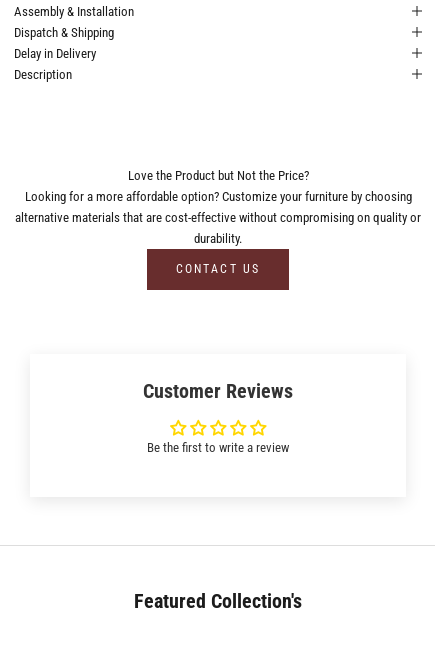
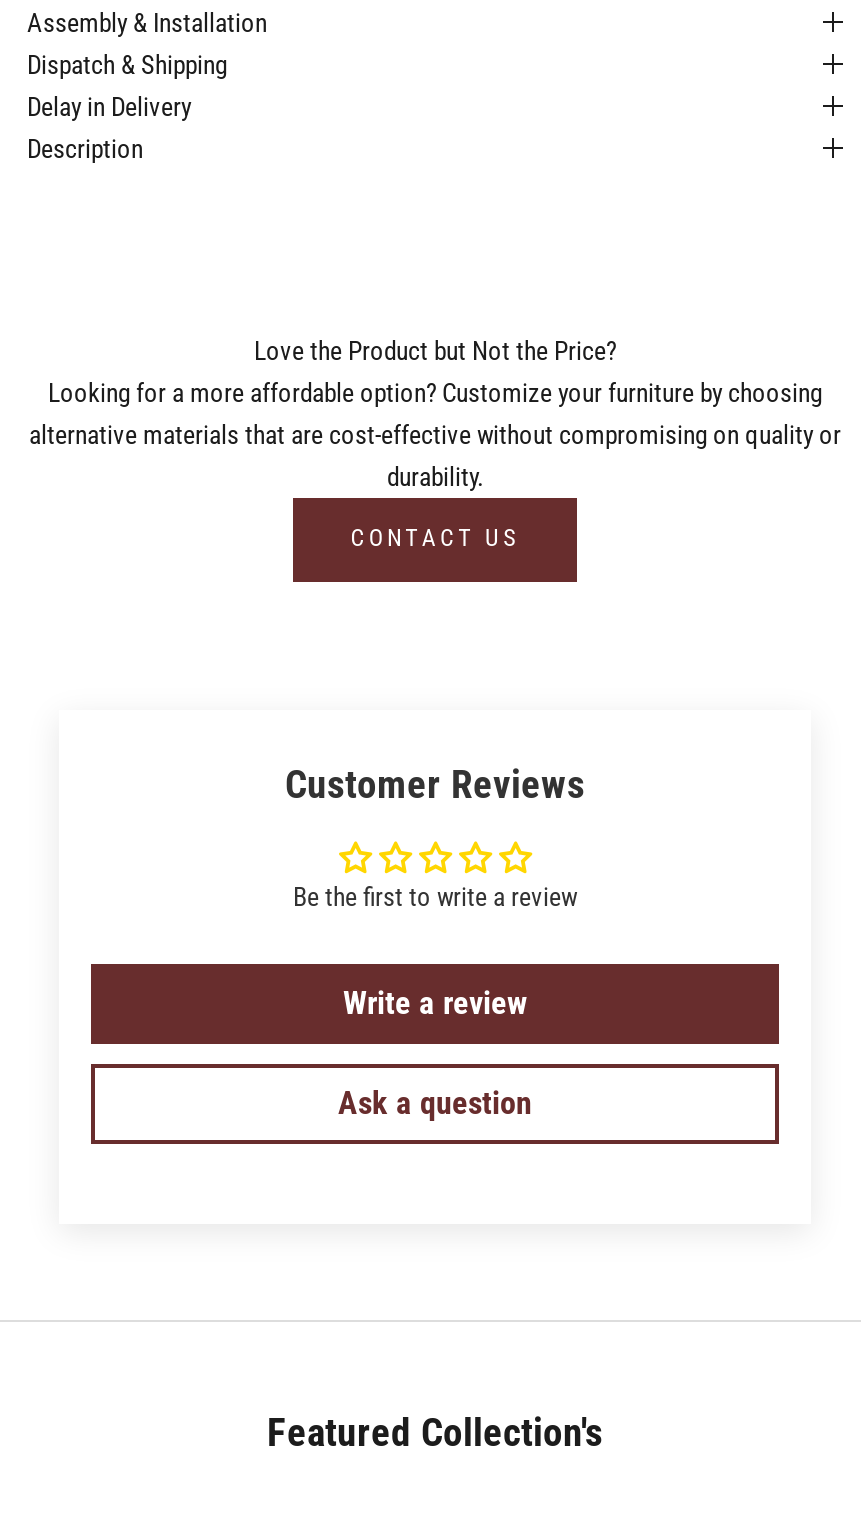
+ Write a review
+ Ask a question
